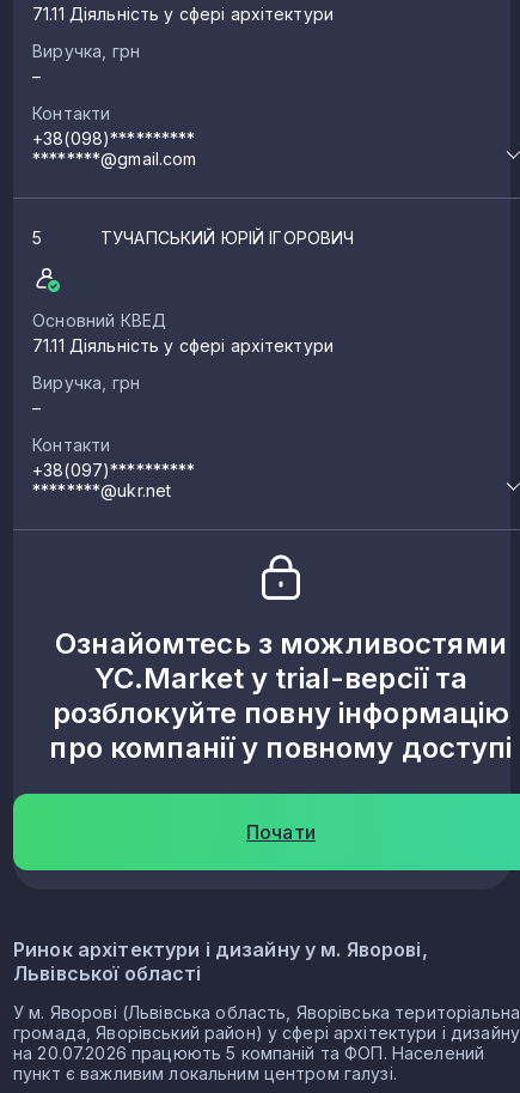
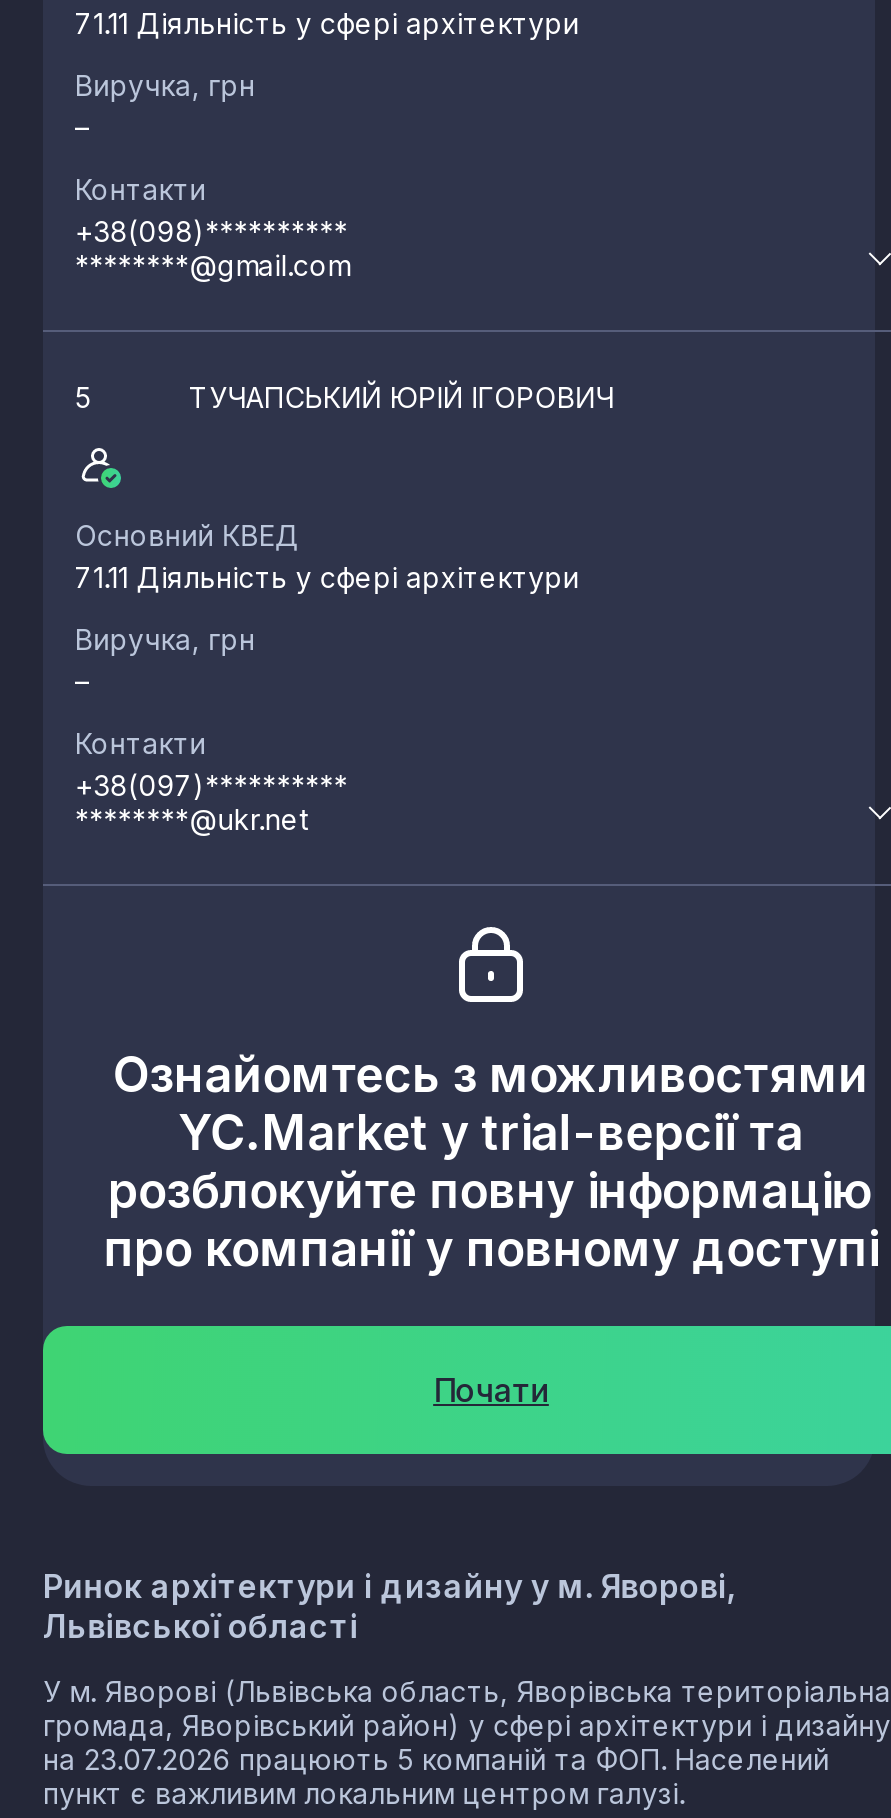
- на 20.07.2026 працюють 5 компаній та ФОП. Населений
+ на 23.07.2026 працюють 5 компаній та ФОП. Населений
